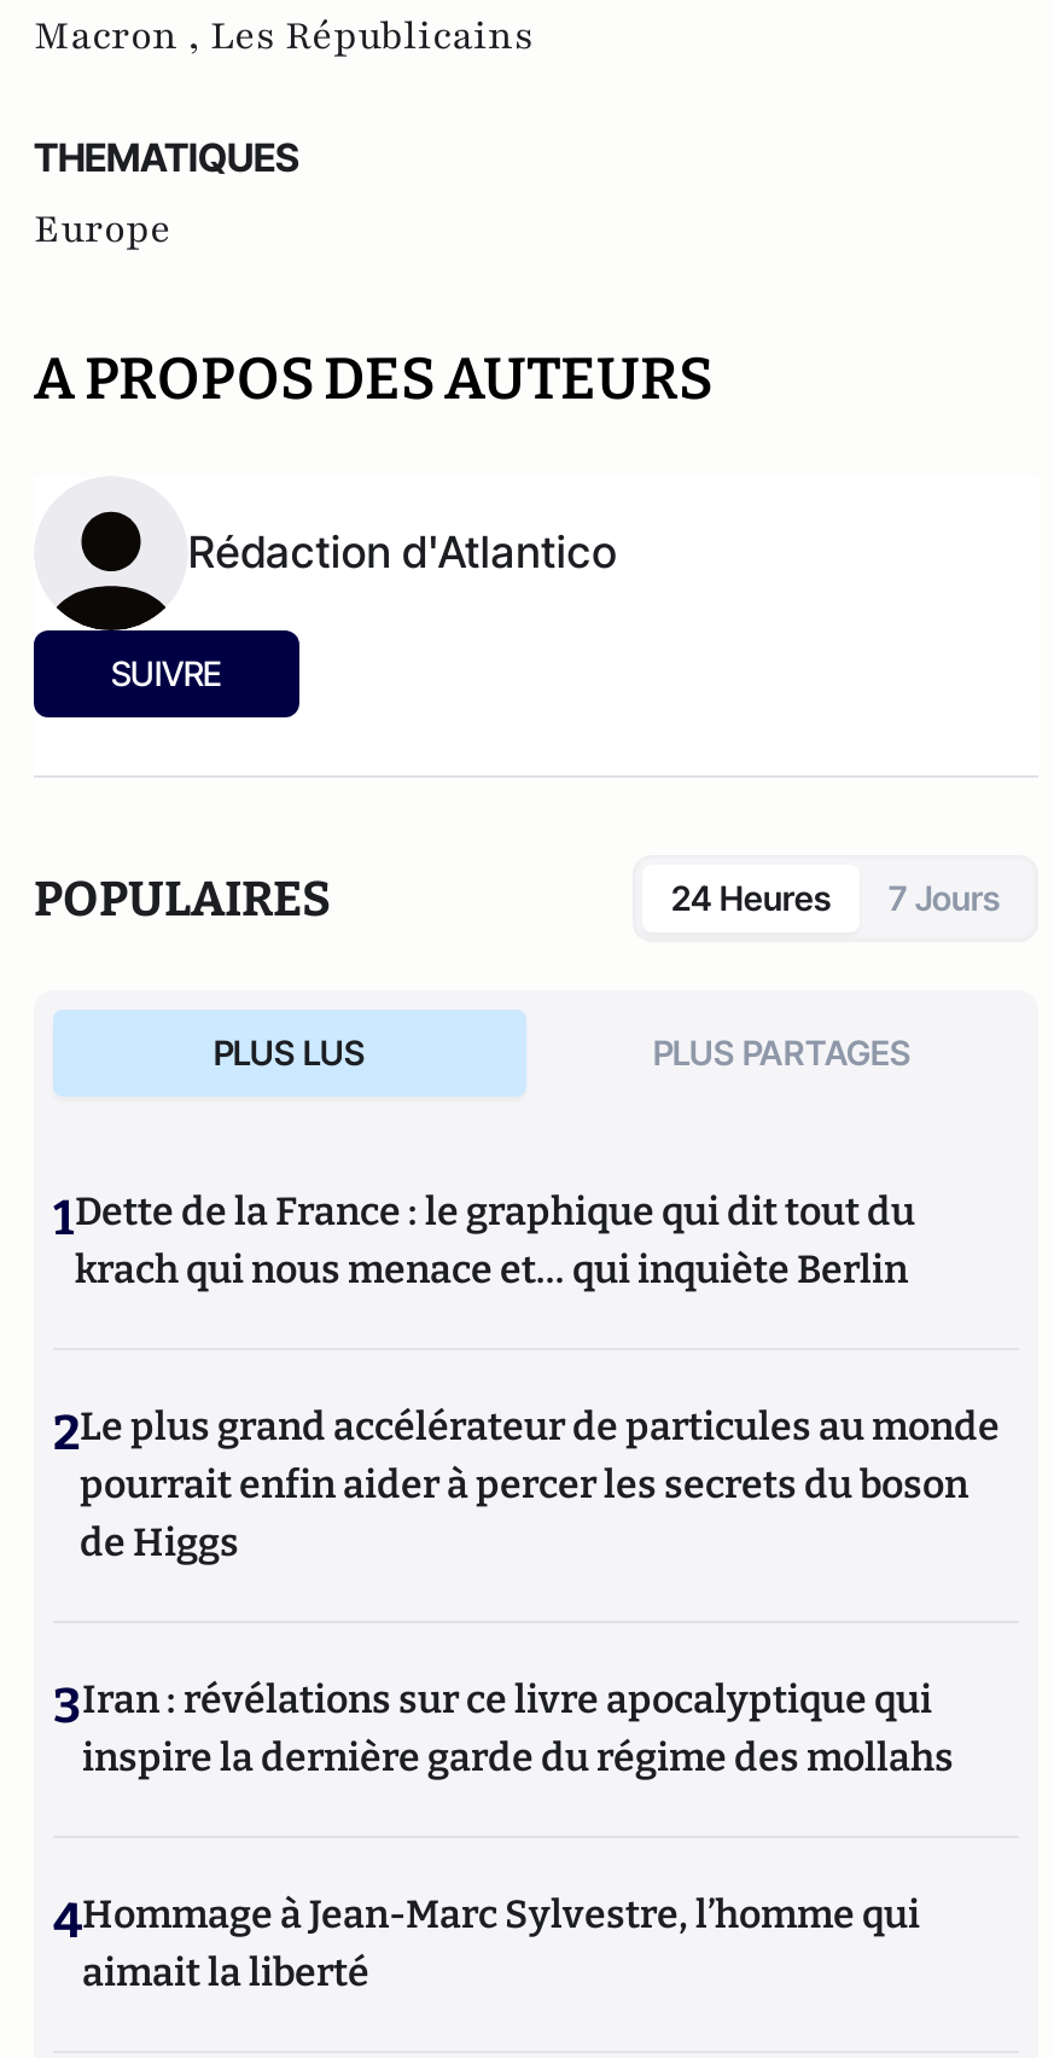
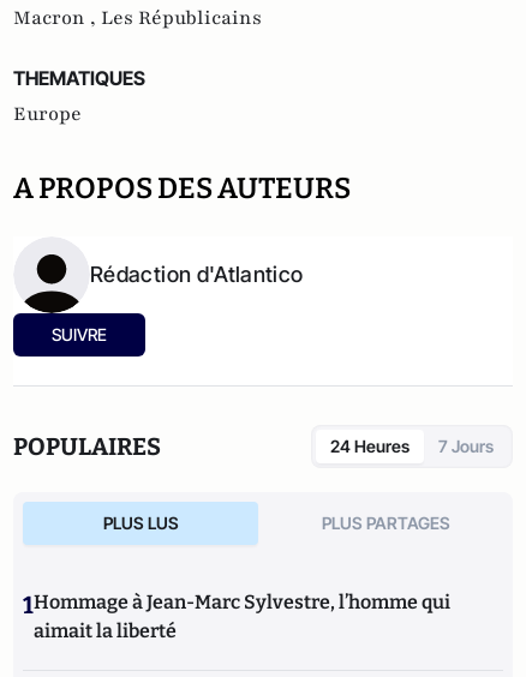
- 1Dette de la France : le graphique qui dit tout du
- krach qui nous menace et… qui inquiète Berlin
- 2Le plus grand accélérateur de particules au monde
- pourrait enfin aider à percer les secrets du boson
- de Higgs
- 3Iran : révélations sur ce livre apocalyptique qui
- inspire la dernière garde du régime des mollahs
- 4Hommage à Jean-Marc Sylvestre, l’homme qui
+ 1Hommage à Jean-Marc Sylvestre, l’homme qui
